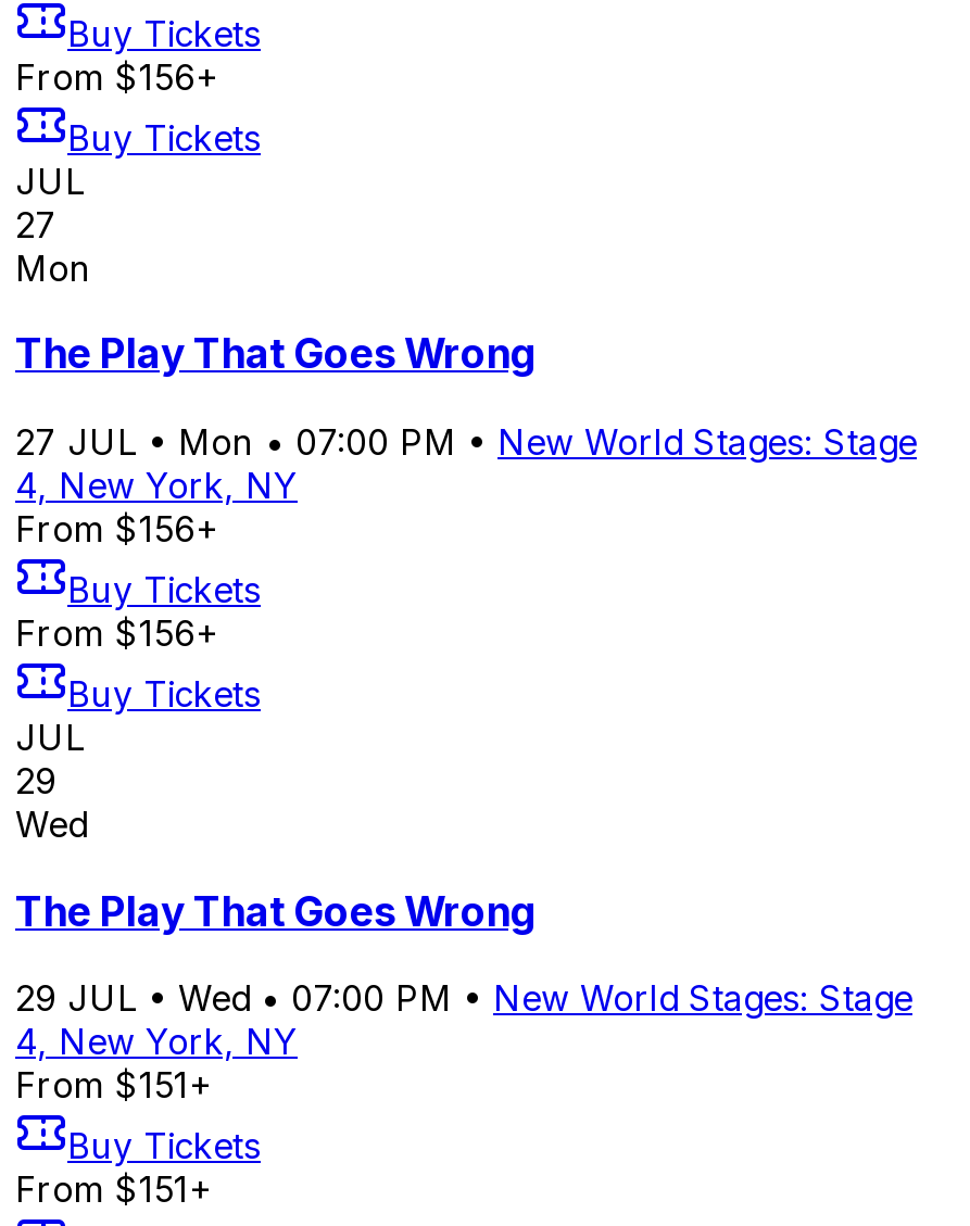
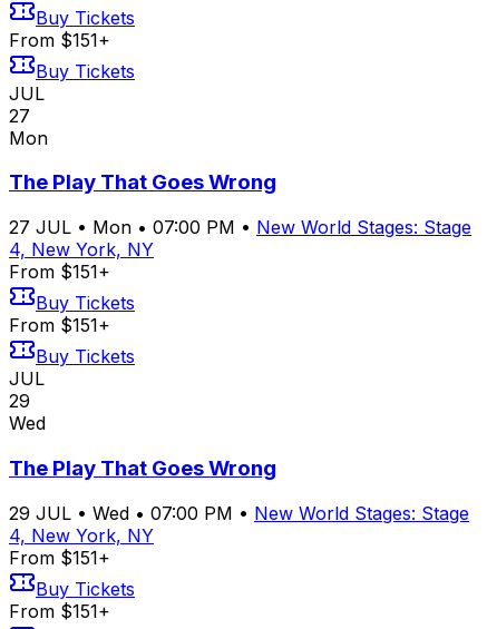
- From $156+
+ From $151+

- From $156+
+ From $151+

- From $156+
+ From $151+
